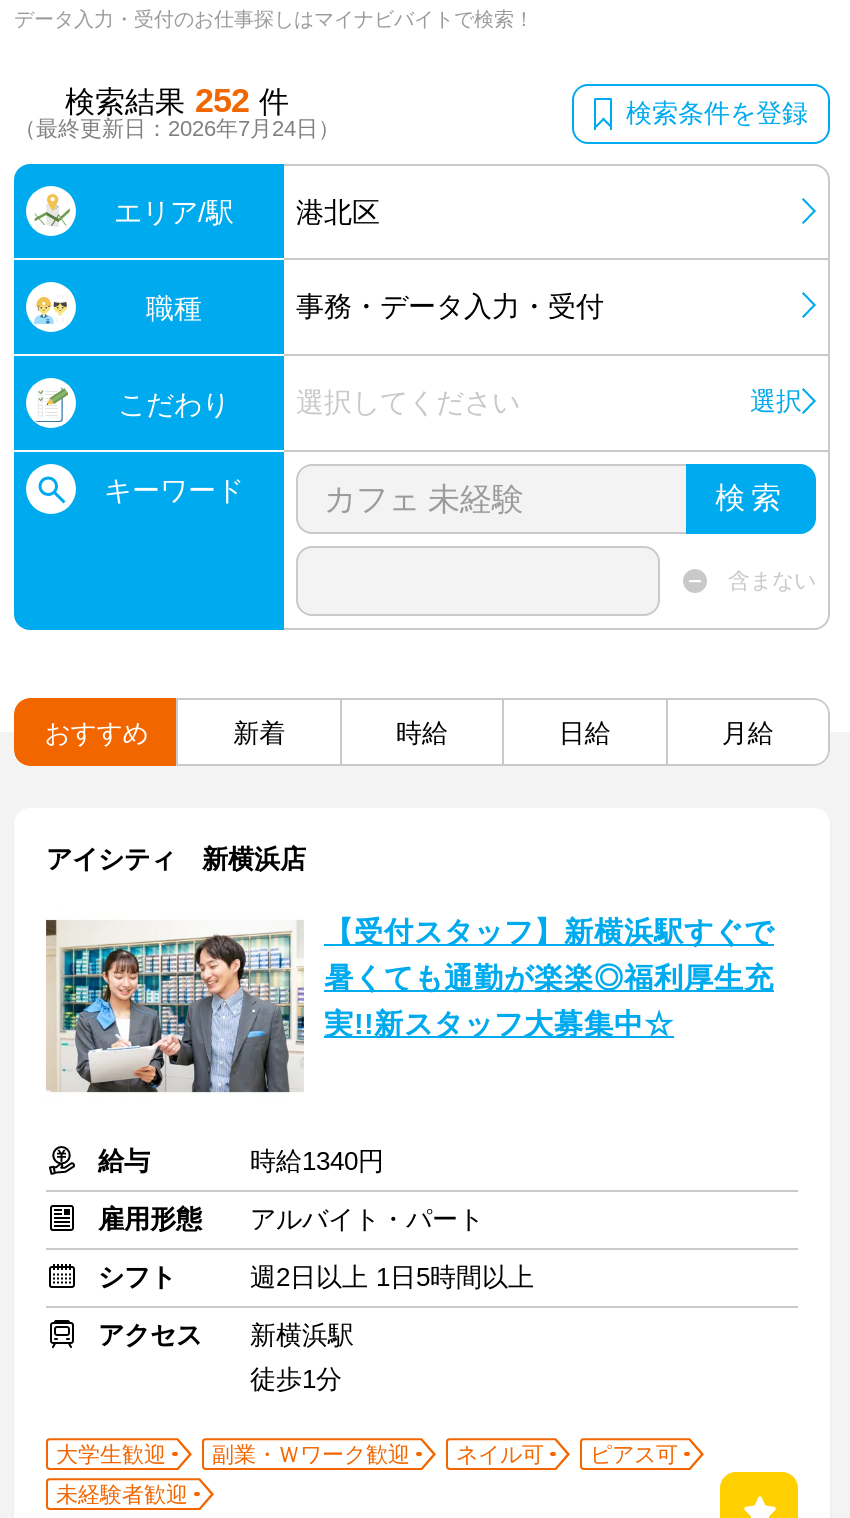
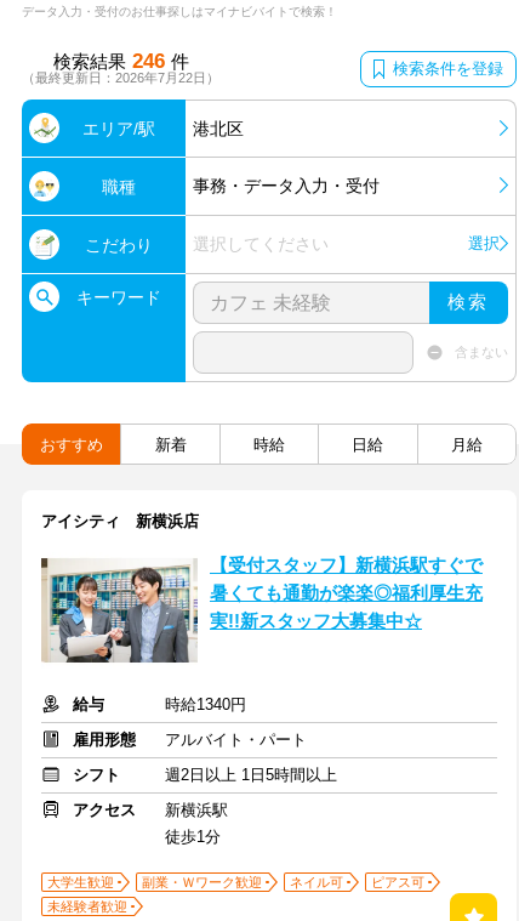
- 検索結果 252 件
+ 検索結果 246 件

- （最終更新日：2026年7月24日）
+ （最終更新日：2026年7月22日）
